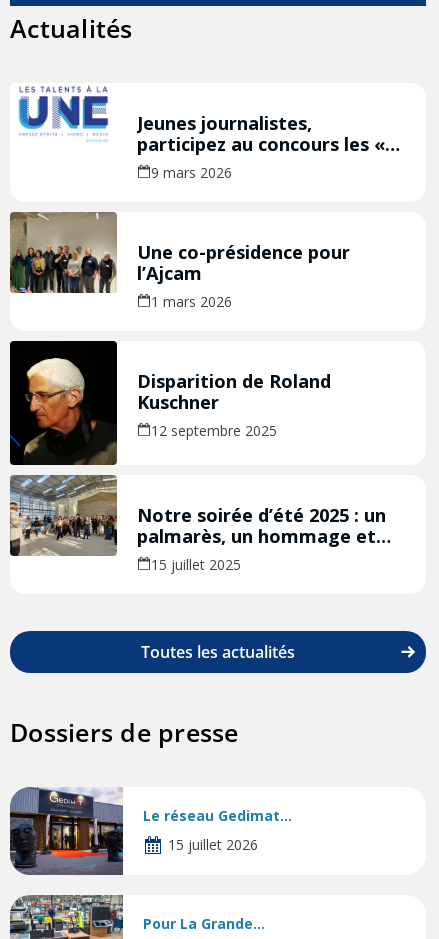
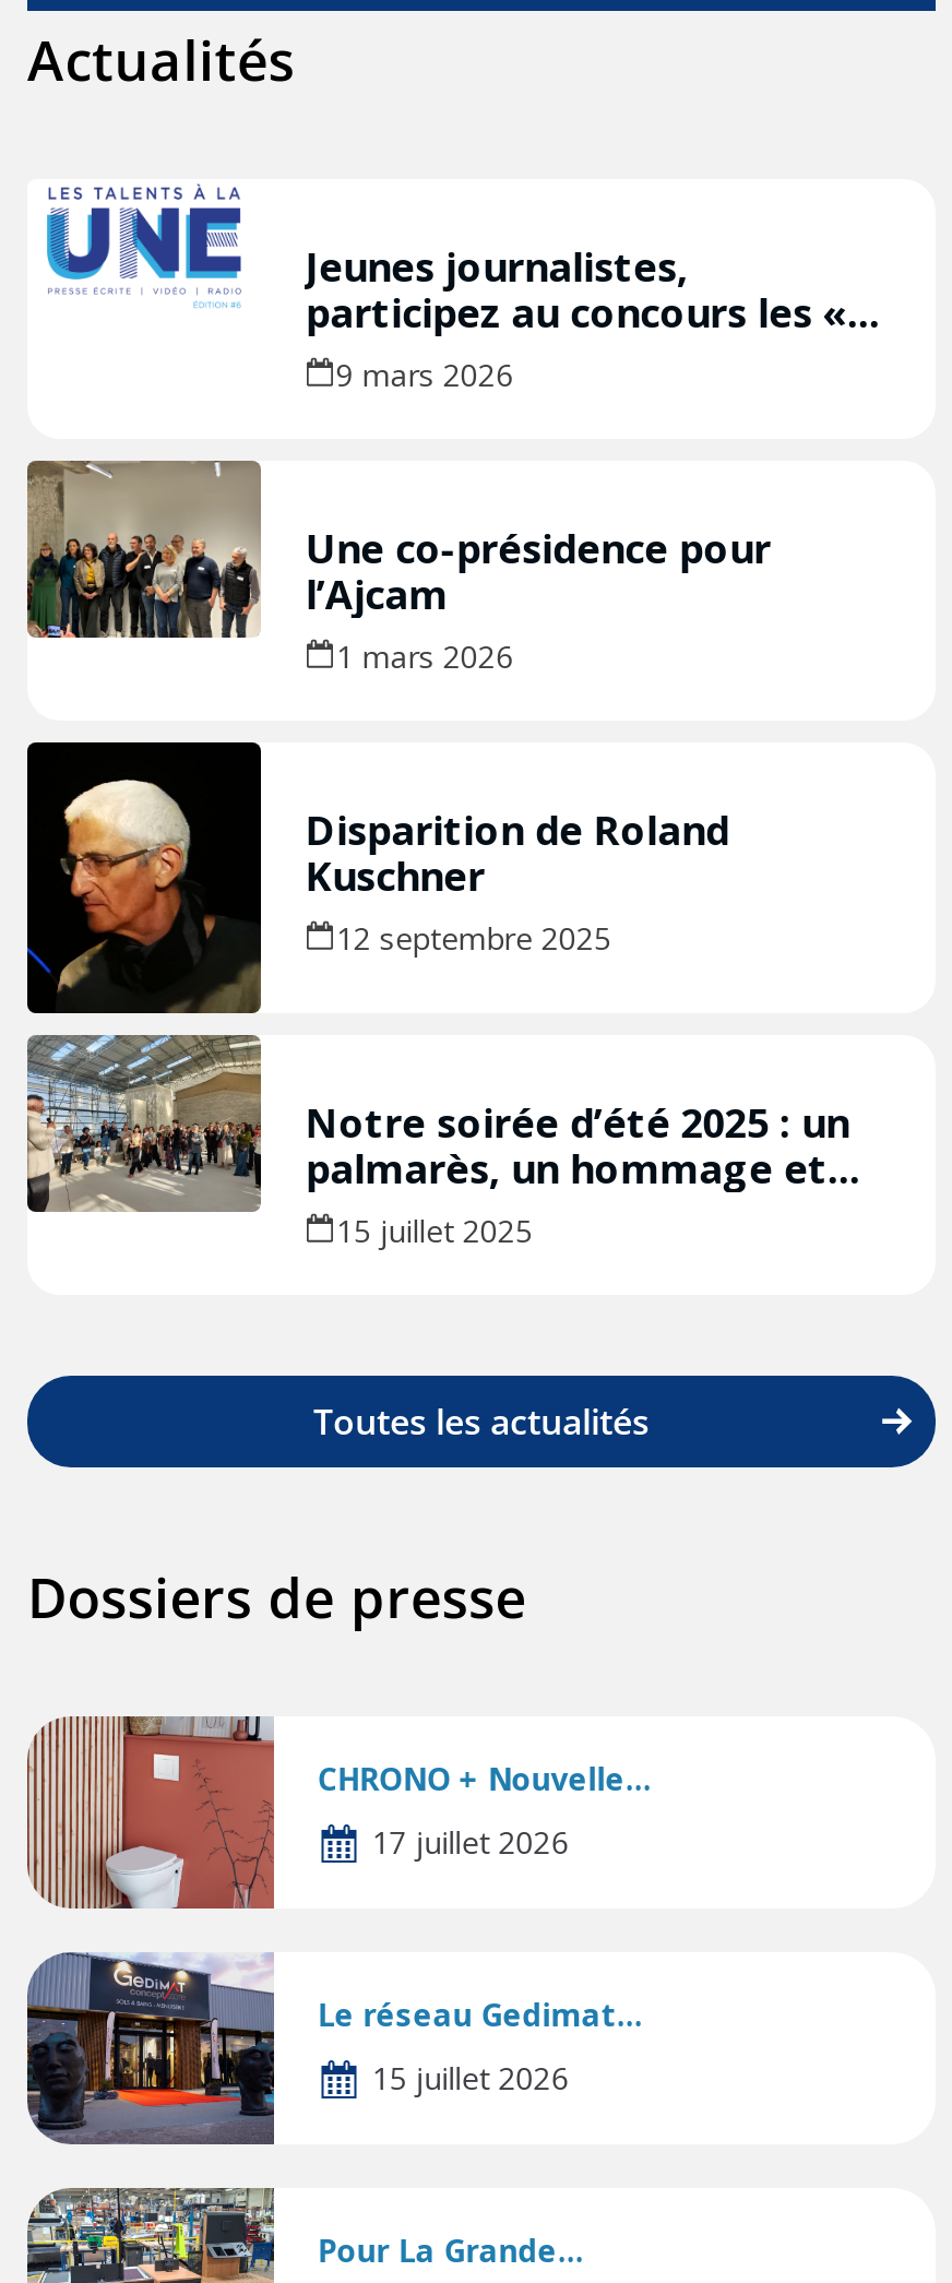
+ [image]
+ CHRONO + Nouvelle...
+ 17 juillet 2026
